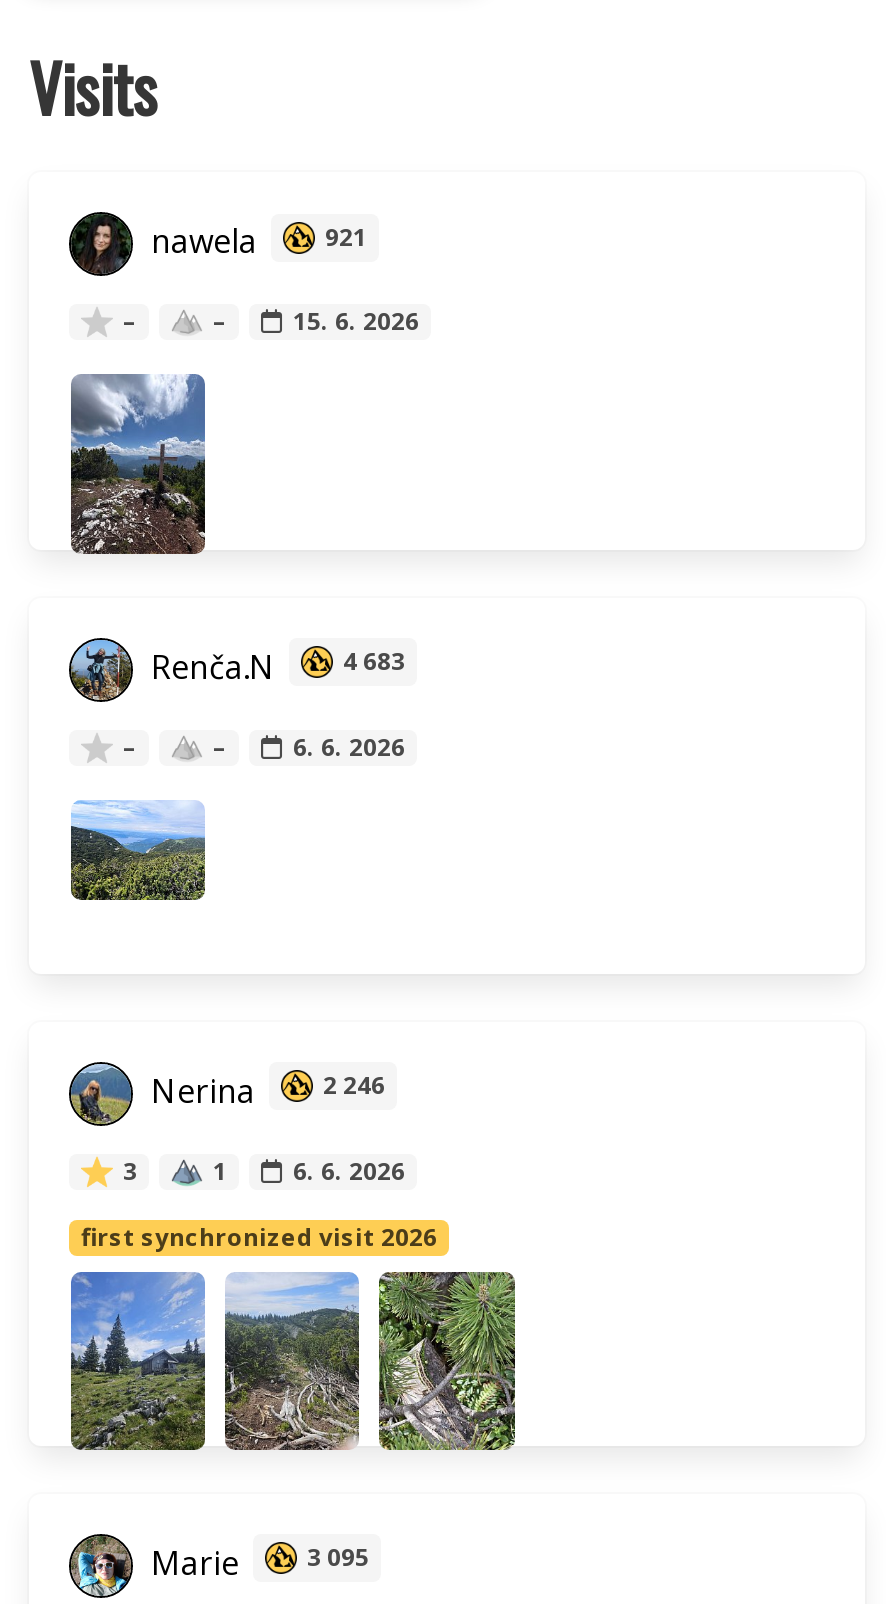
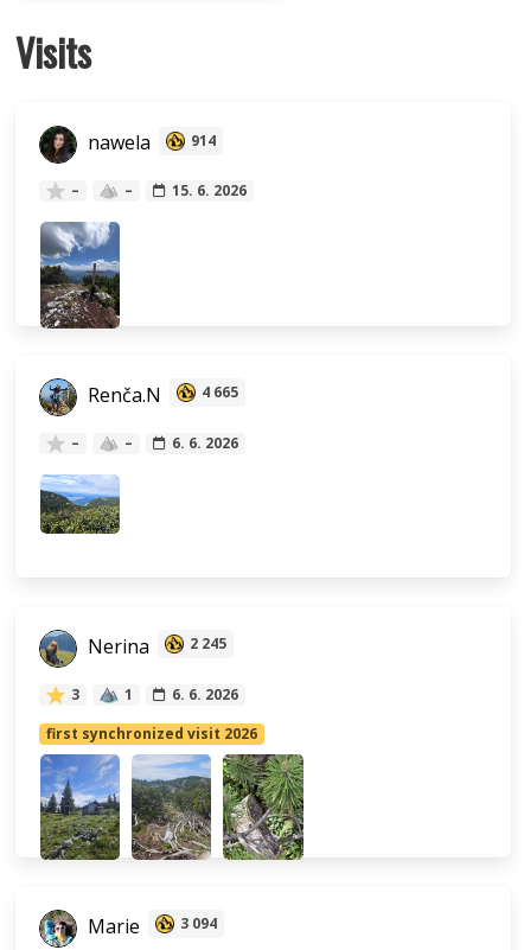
- nawela 921
+ nawela 914

- Renča.N 4 683
+ Renča.N 4 665

- Nerina 2 246
+ Nerina 2 245

- Marie 3 095
+ Marie 3 094
